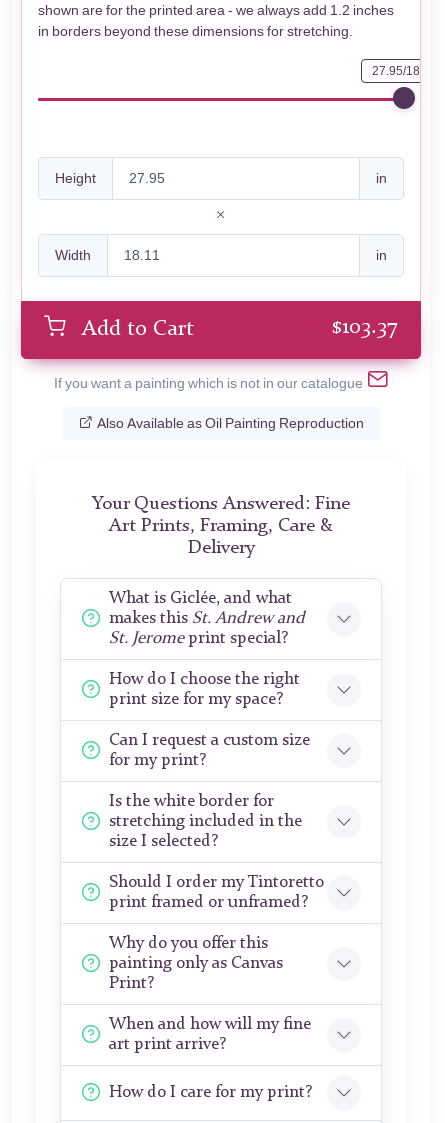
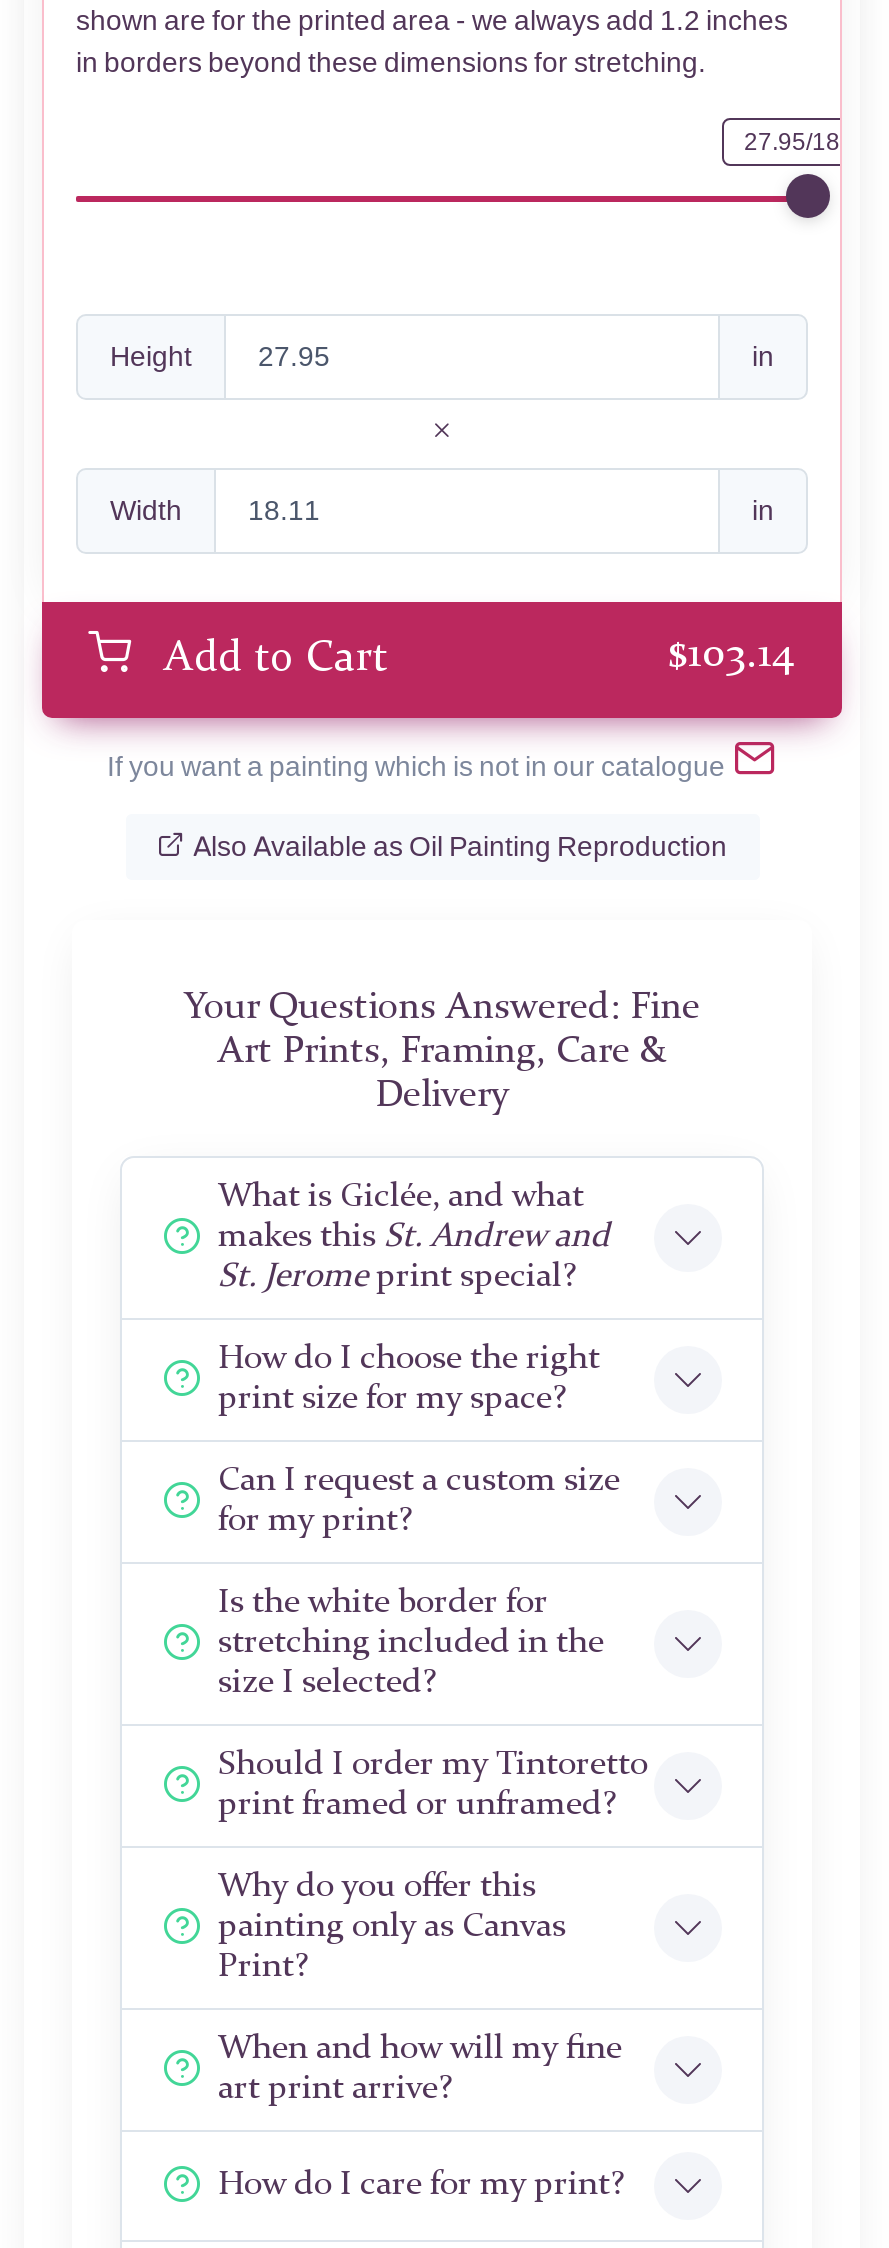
- $103.37
+ $103.14
